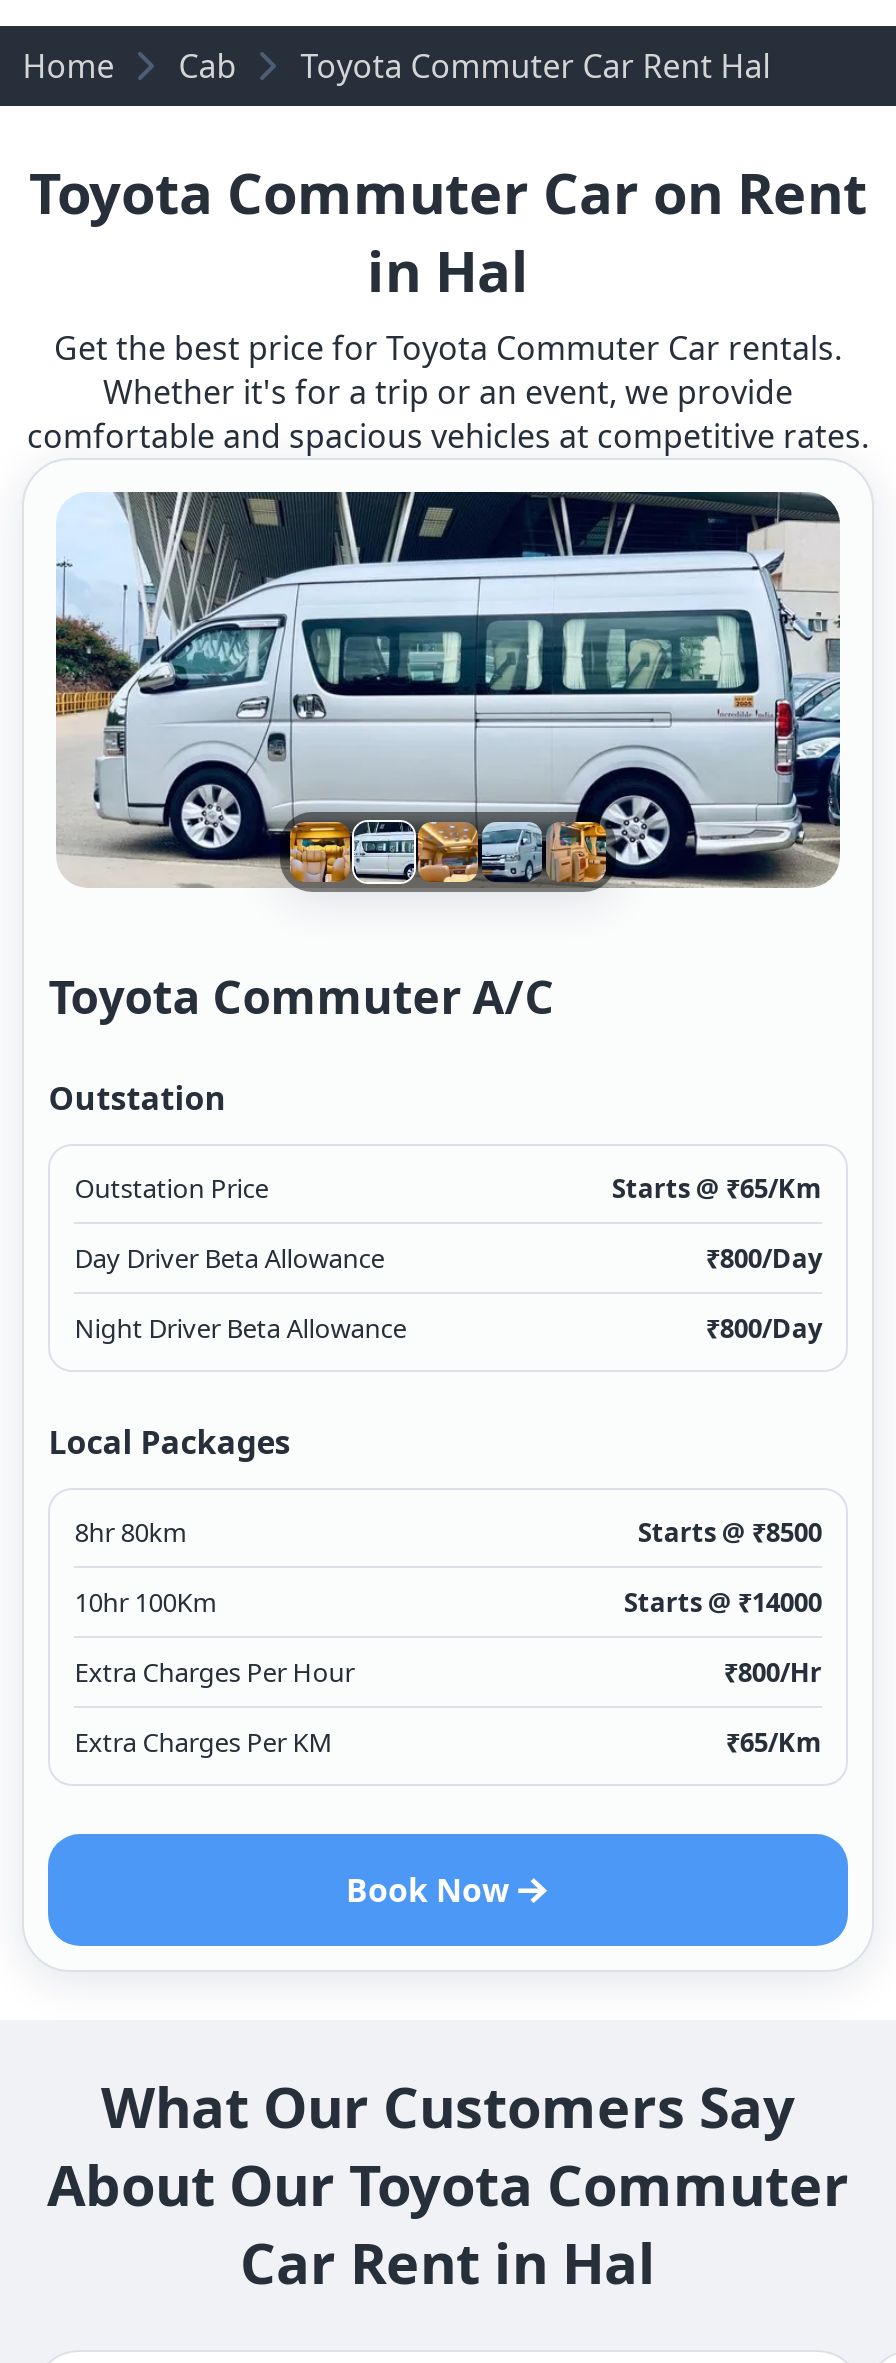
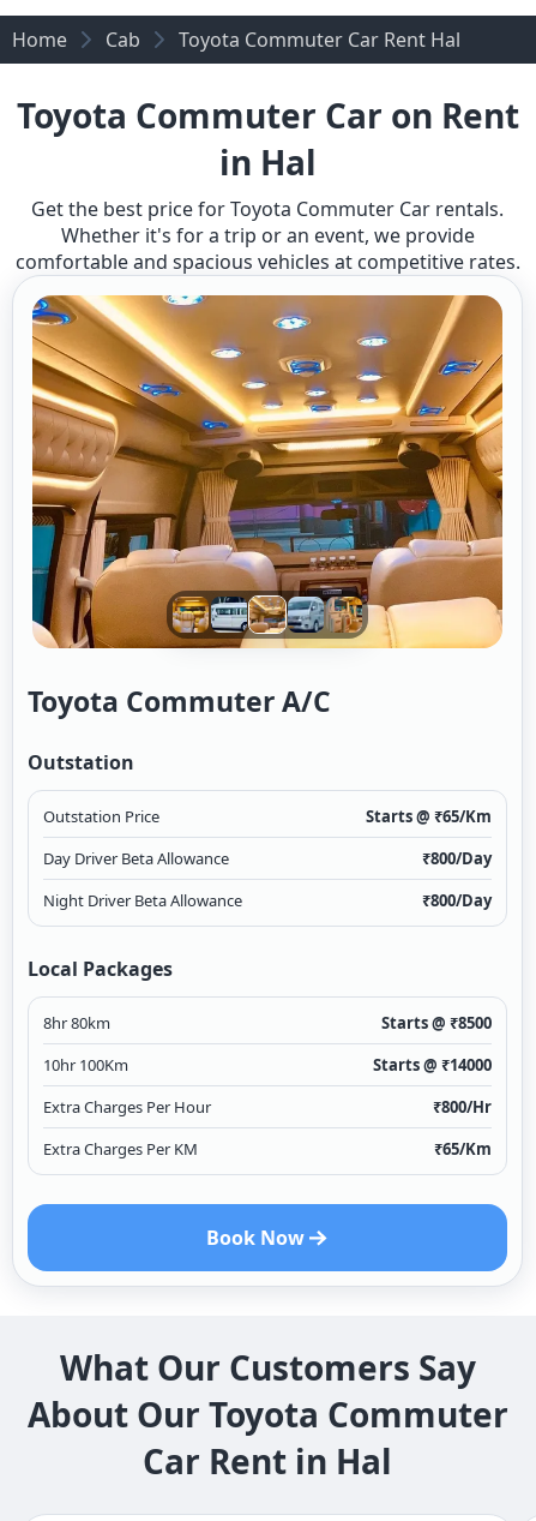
- [image]
+ [image]
